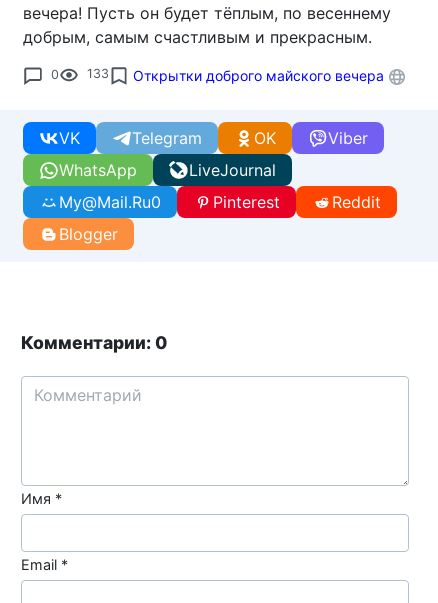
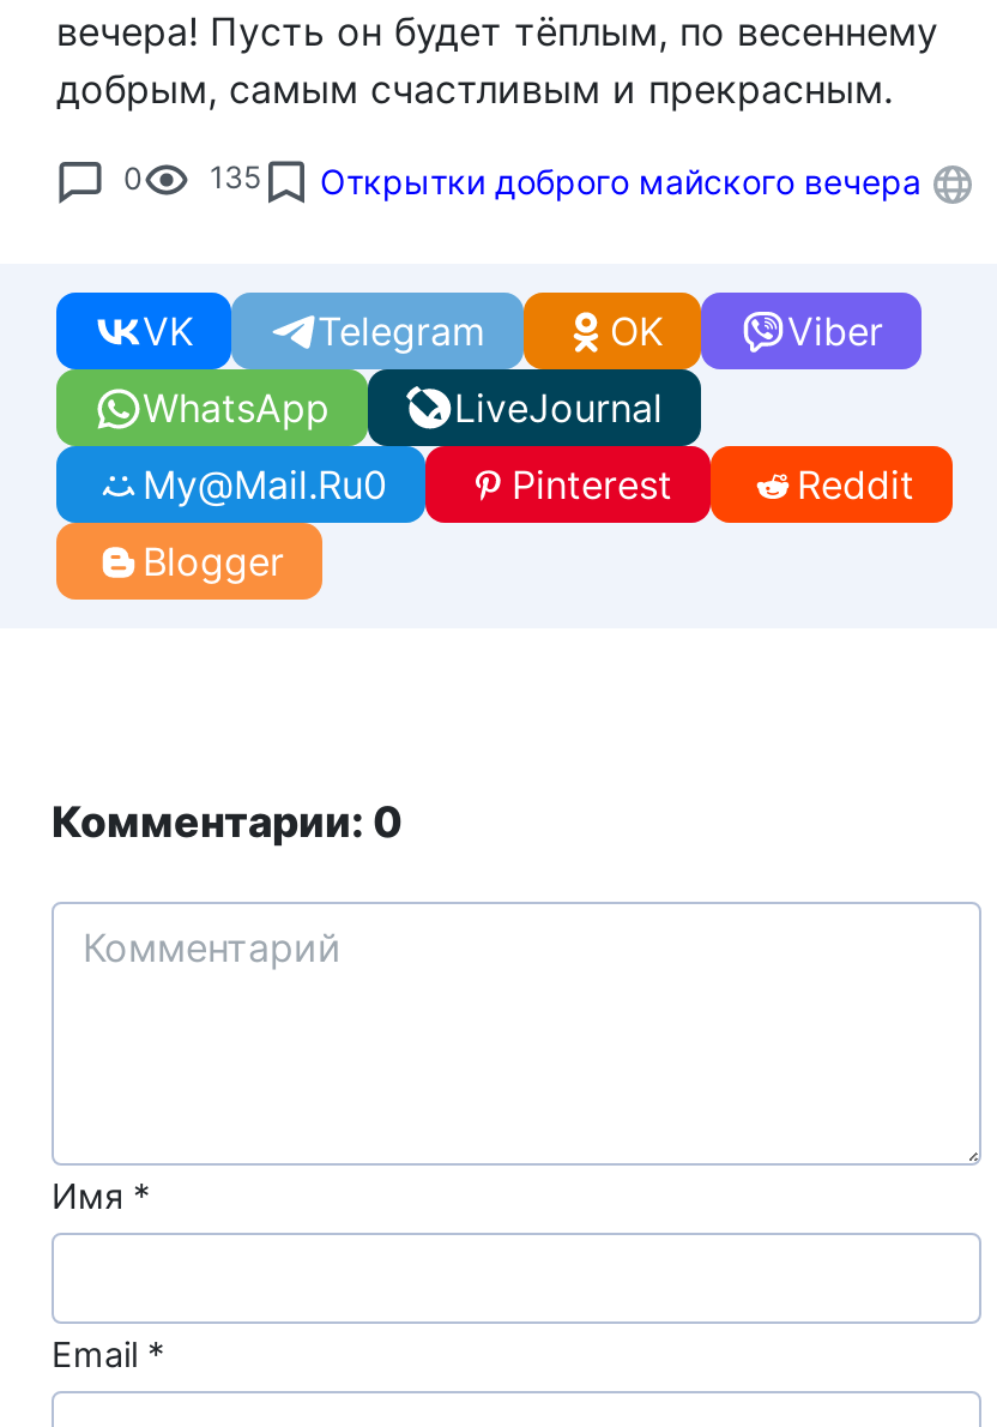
- 0 133 Открытки доброго майского вечера
+ 0 135 Открытки доброго майского вечера
